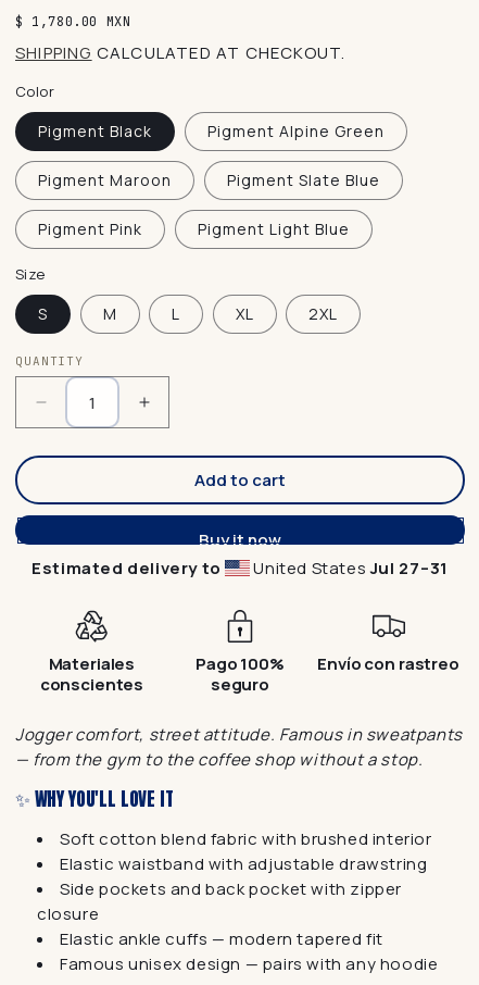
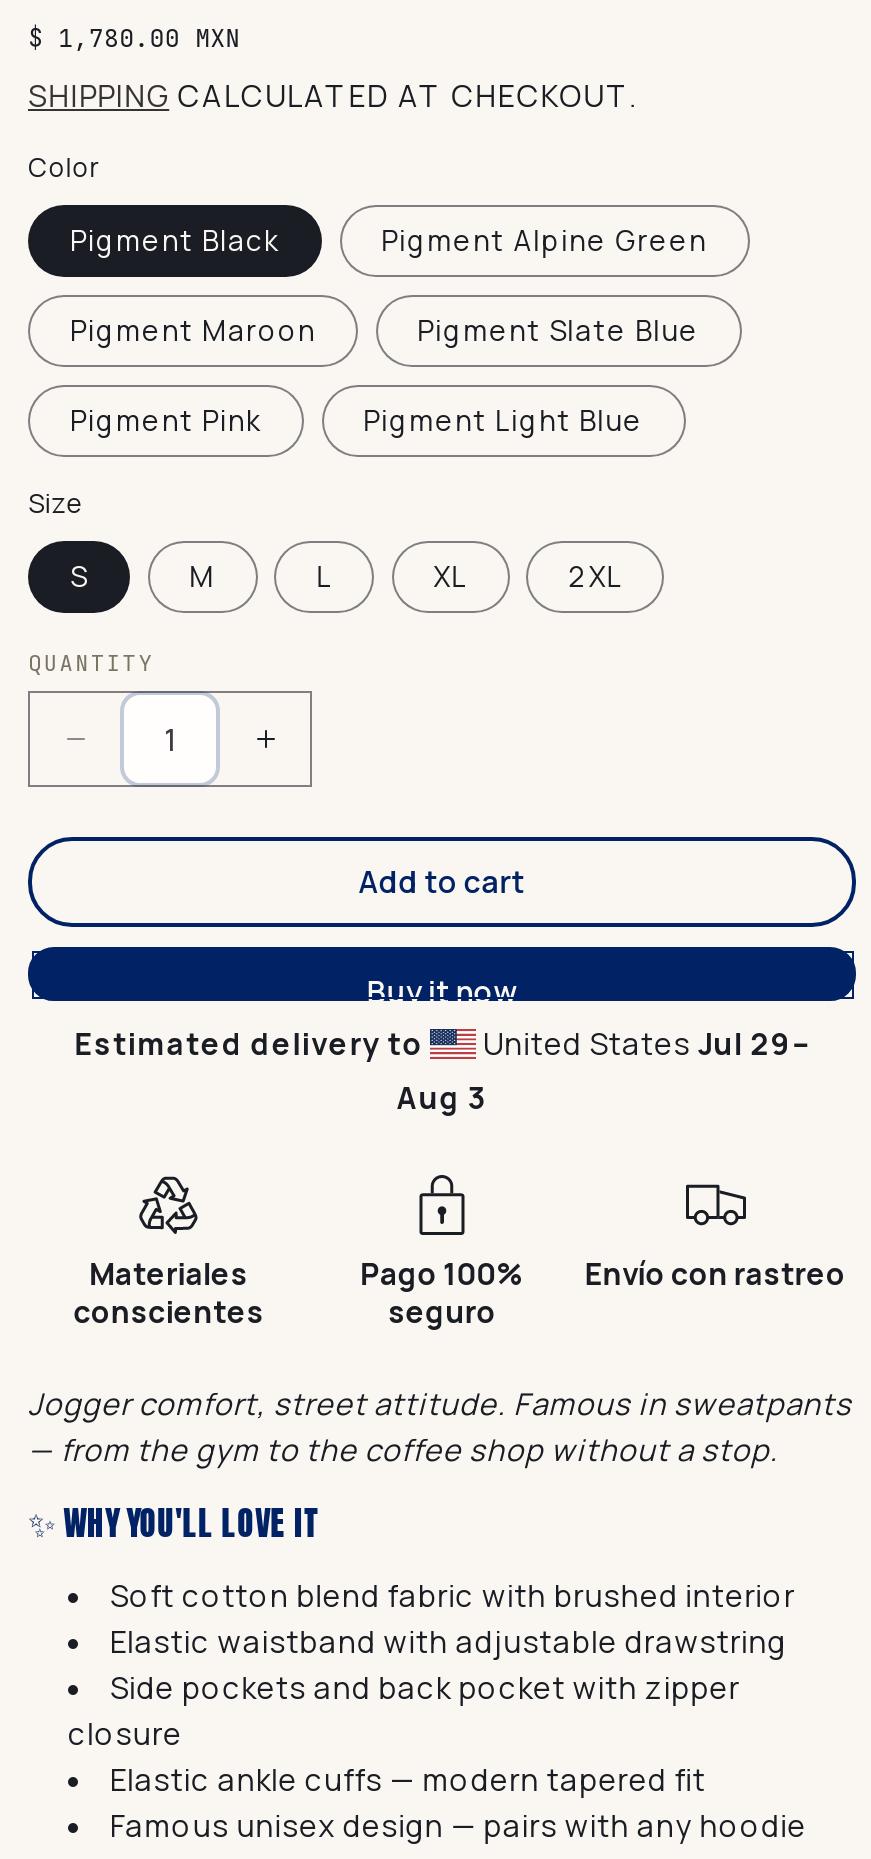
- United States Jul 27–31
+ United States Jul 29–
+ Aug 3
